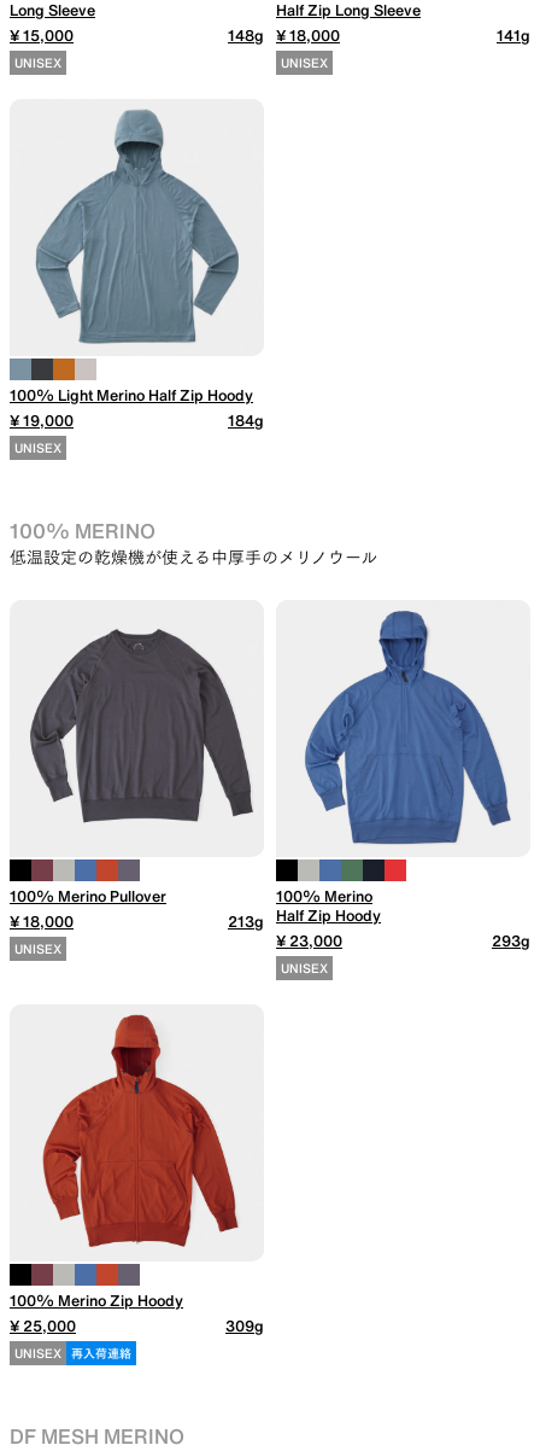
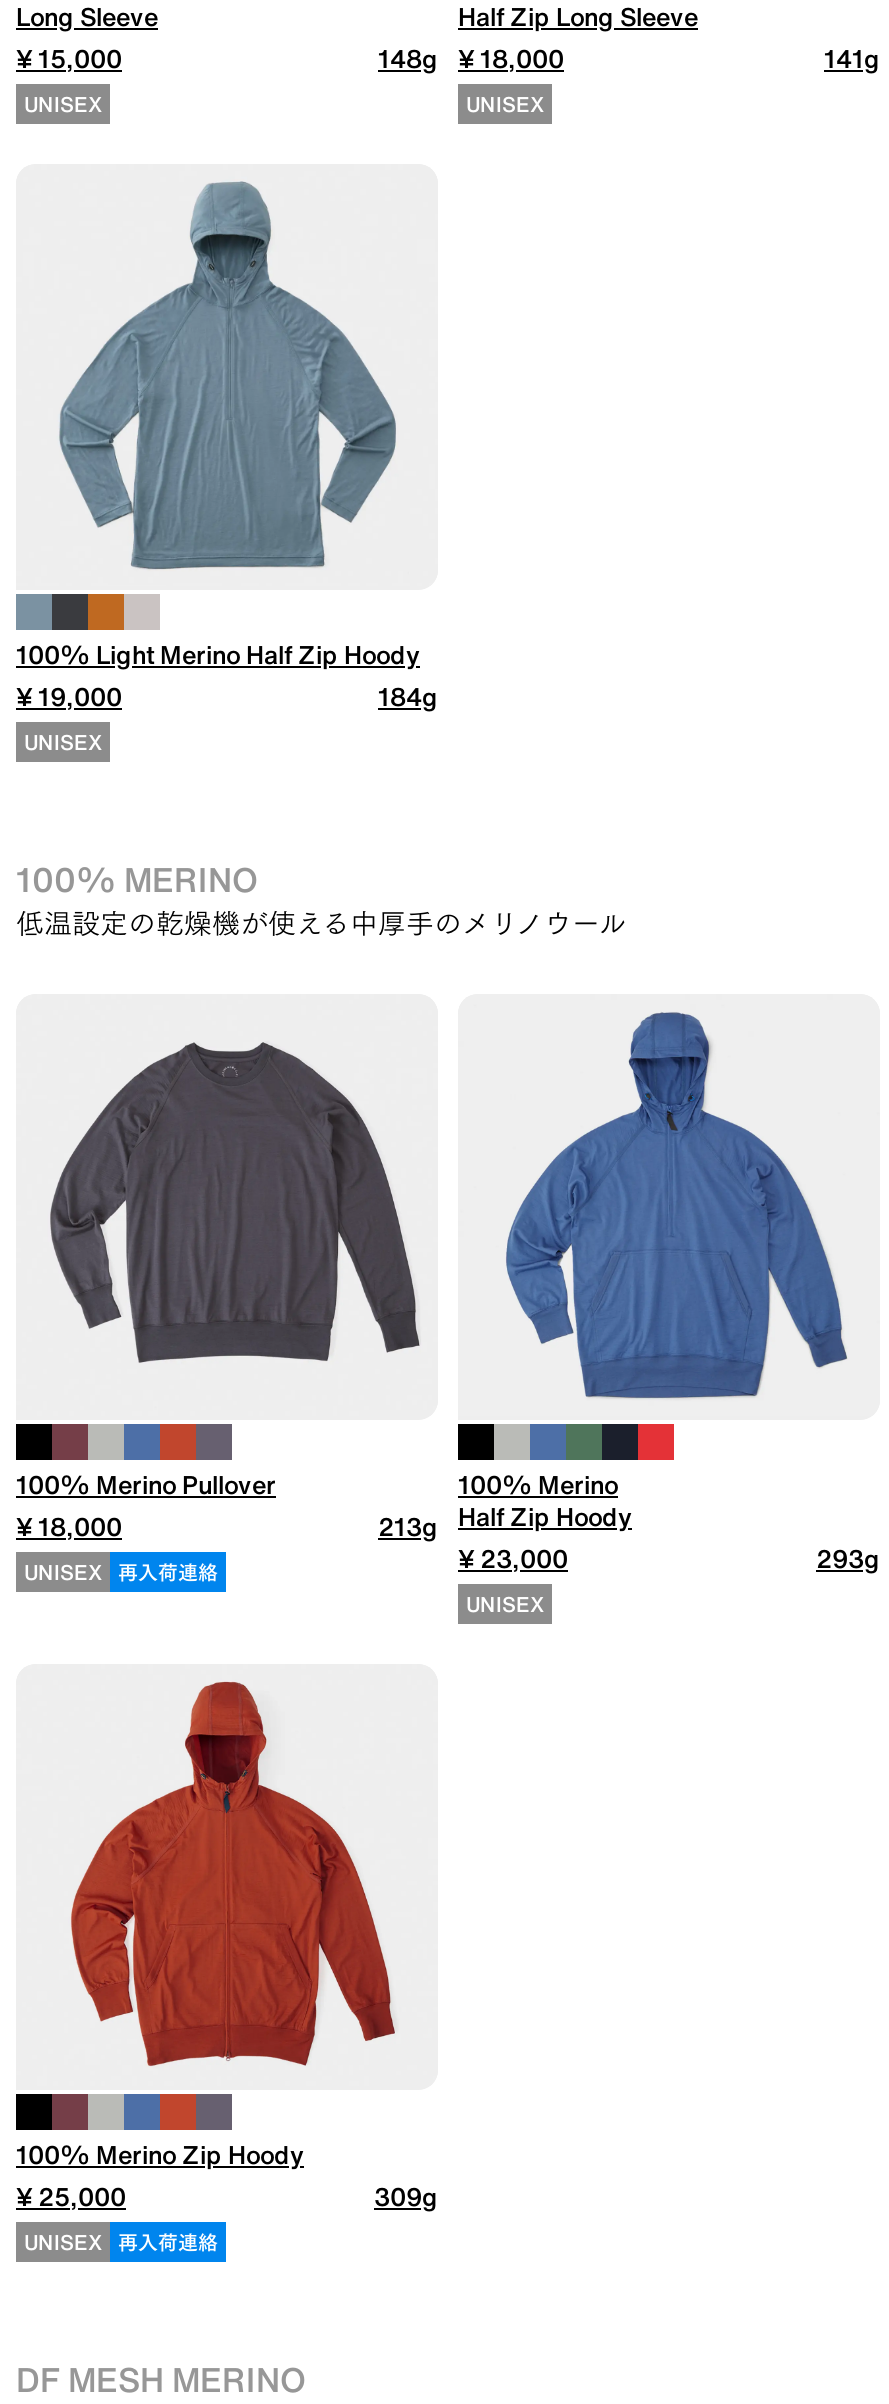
+ 再入荷連絡
